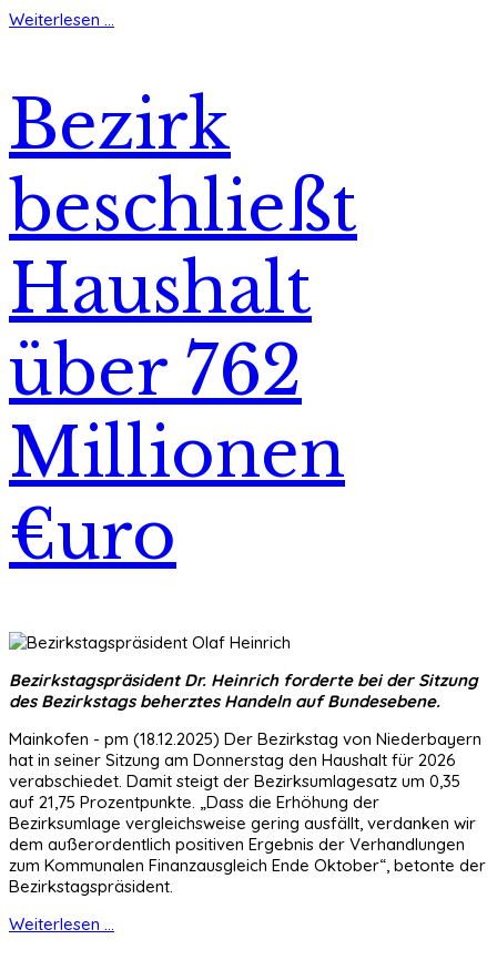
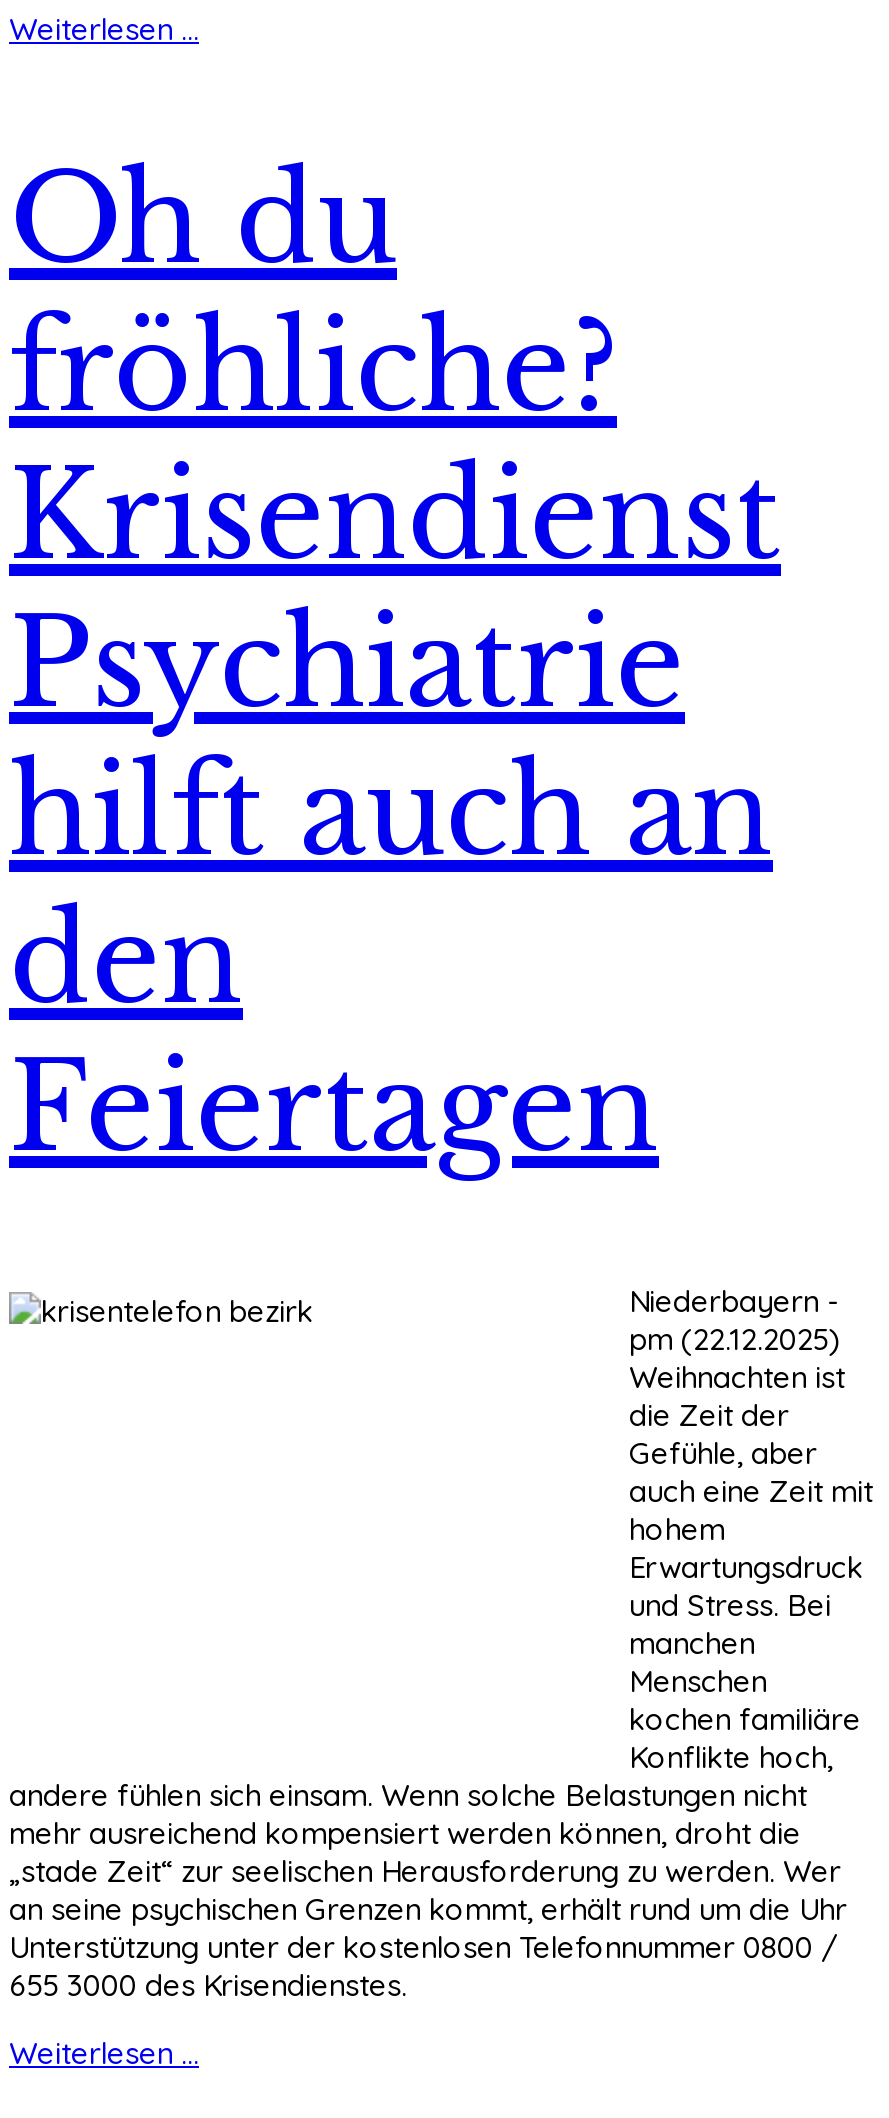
- Bezirk
- beschließt
- Haushalt
- über 762
- Millionen
- €uro
- Bezirkstagspräsident Dr. Heinrich forderte bei der Sitzung
- des Bezirkstags beherztes Handeln auf Bundesebene.
- Mainkofen - pm (18.12.2025) Der Bezirkstag von Niederbayern
- hat in seiner Sitzung am Donnerstag den Haushalt für 2026
- verabschiedet. Damit steigt der Bezirksumlagesatz um 0,35
- auf 21,75 Prozentpunkte. „Dass die Erhöhung der
- Bezirksumlage vergleichsweise gering ausfällt, verdanken wir
- dem außerordentlich positiven Ergebnis der Verhandlungen
- zum Kommunalen Finanzausgleich Ende Oktober“, betonte der
- Bezirkstagspräsident.
+ Oh du
+ fröhliche?
+ Krisendienst
+ Psychiatrie
+ hilft auch an
+ den
+ Feiertagen
+ Niederbayern -
+ pm (22.12.2025)
+ Weihnachten ist
+ die Zeit der
+ Gefühle, aber
+ auch eine Zeit mit
+ hohem
+ Erwartungsdruck
+ und Stress. Bei
+ manchen
+ Menschen
+ kochen familiäre
+ Konflikte hoch,
+ andere fühlen sich einsam. Wenn solche Belastungen nicht
+ mehr ausreichend kompensiert werden können, droht die
+ „stade Zeit“ zur seelischen Herausforderung zu werden. Wer
+ an seine psychischen Grenzen kommt, erhält rund um die Uhr
+ Unterstützung unter der kostenlosen Telefonnummer 0800 /
+ 655 3000 des Krisendienstes.
